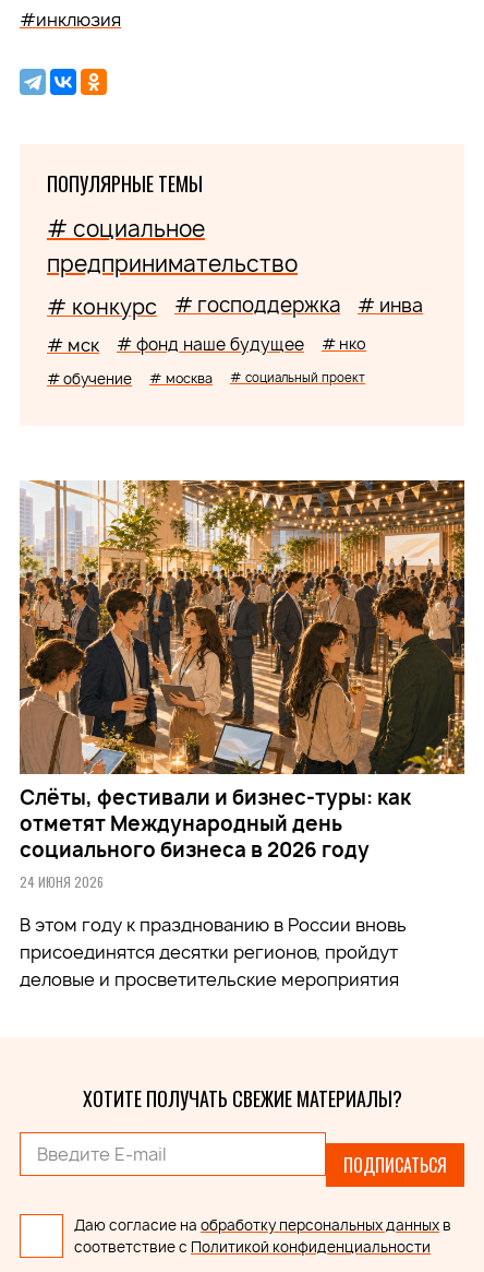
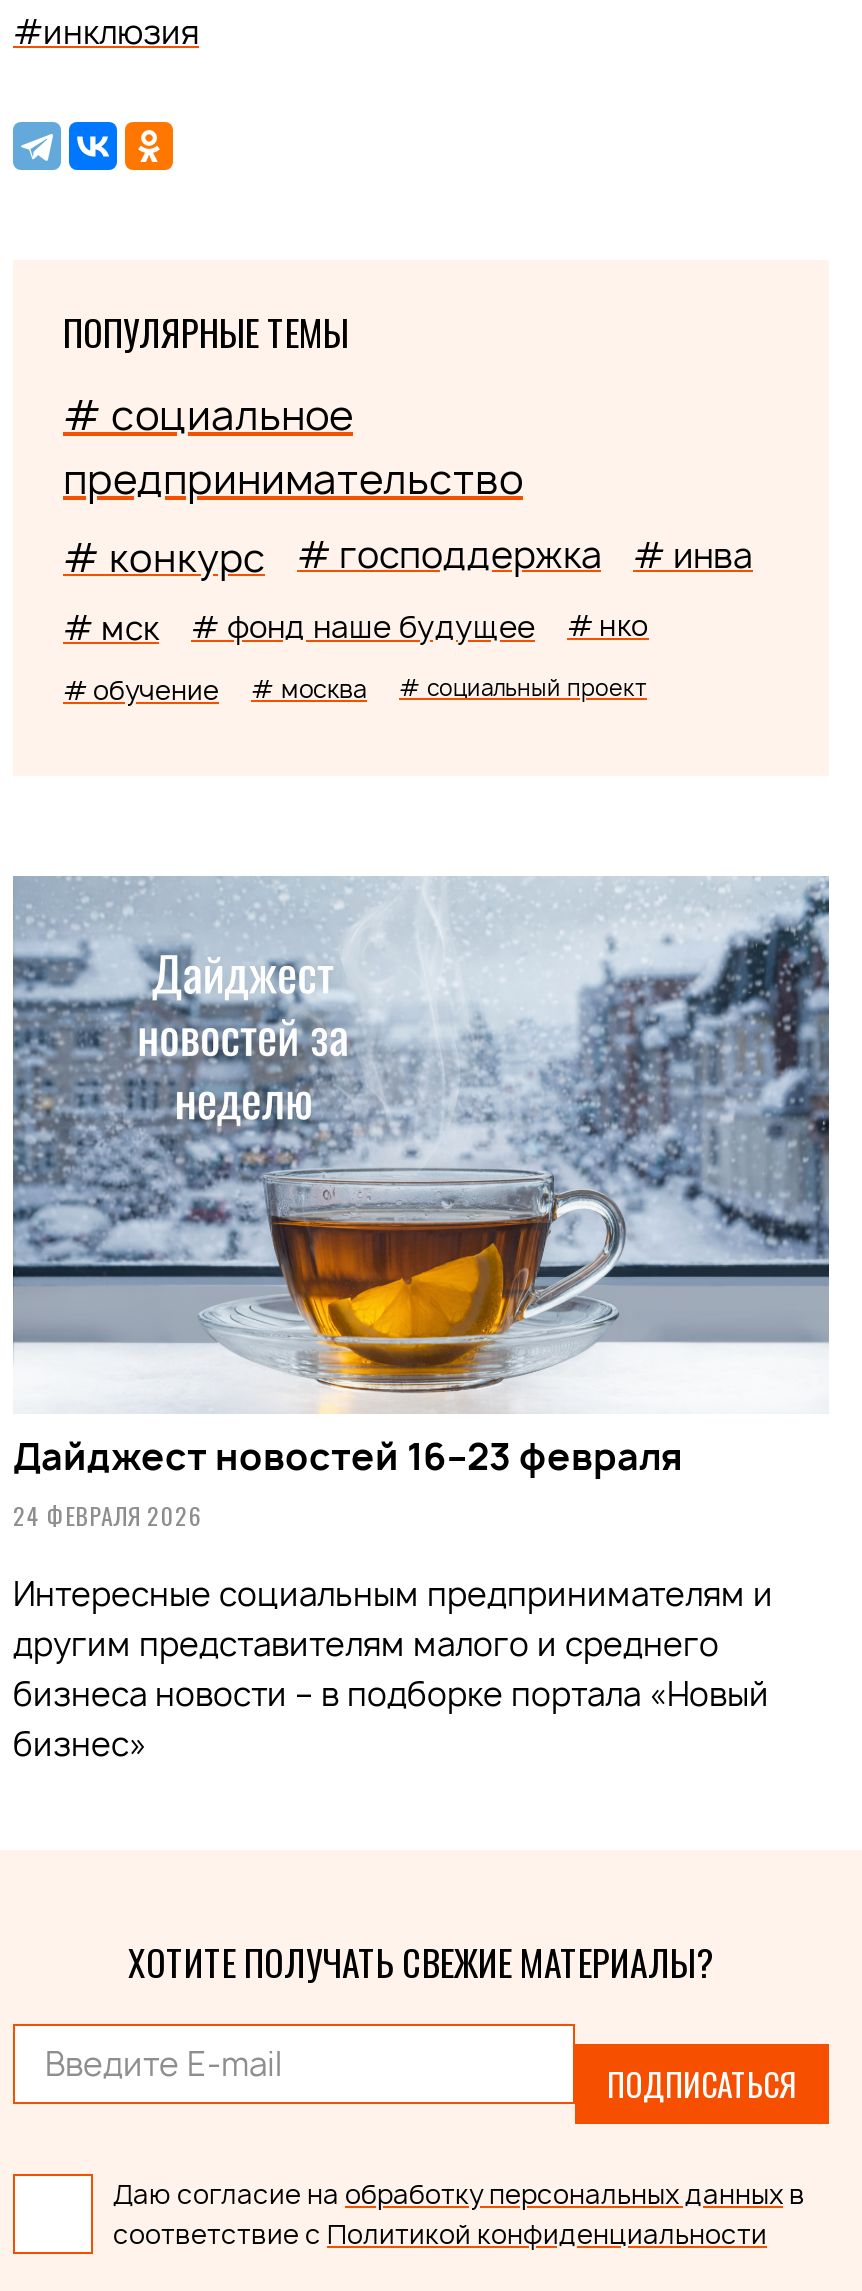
- [image]
- Слёты, фестивали и бизнес-туры: как
- отметят Международный день
- социального бизнеса в 2026 году
- 24 ИЮНЯ 2026
+ [image]
+ Дайджест новостей 16–23 февраля
+ 24 ФЕВРАЛЯ 2026

- В этом году к празднованию в России вновь
- присоединятся десятки регионов, пройдут
- деловые и просветительские мероприятия
+ Интересные социальным предпринимателям и
+ другим представителям малого и среднего
+ бизнеса новости – в подборке портала «Новый
+ бизнес»
